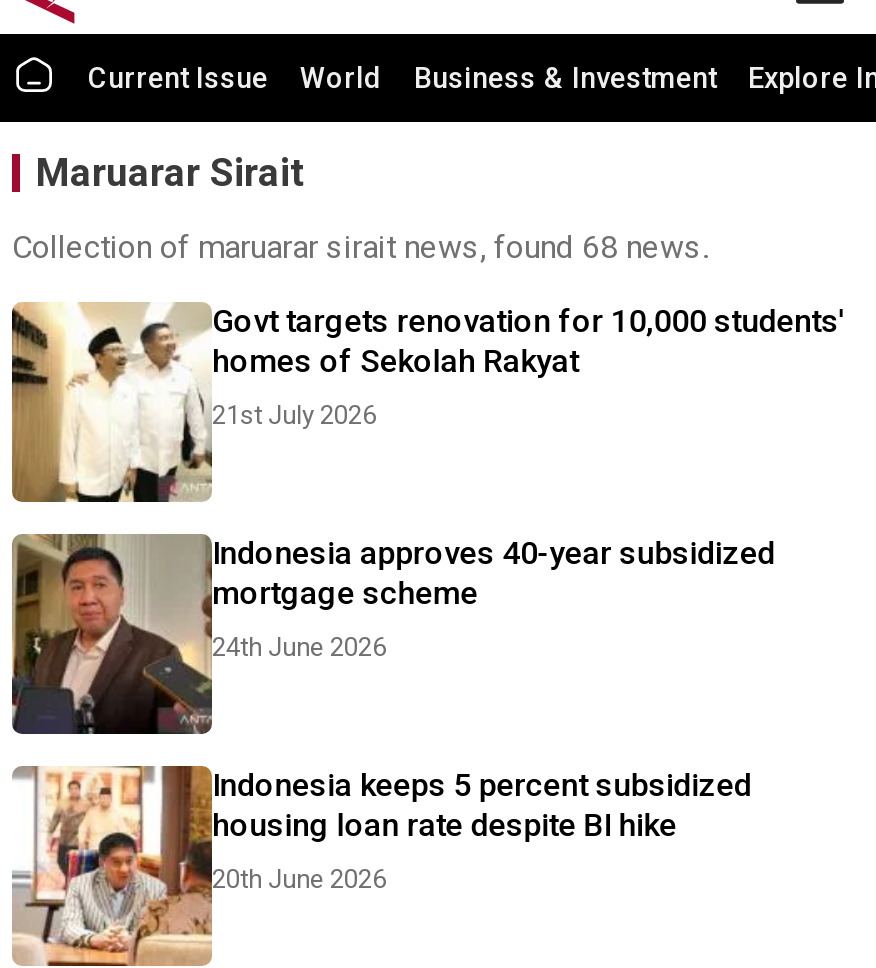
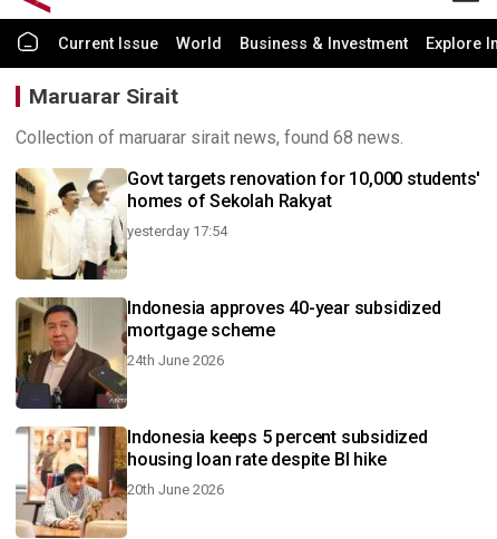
- 21st July 2026
+ yesterday 17:54
